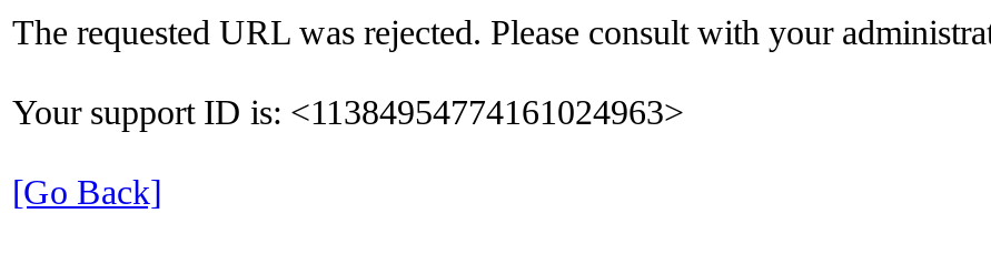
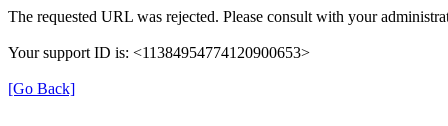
- Your support ID is: <11384954774161024963>
+ Your support ID is: <11384954774120900653>
